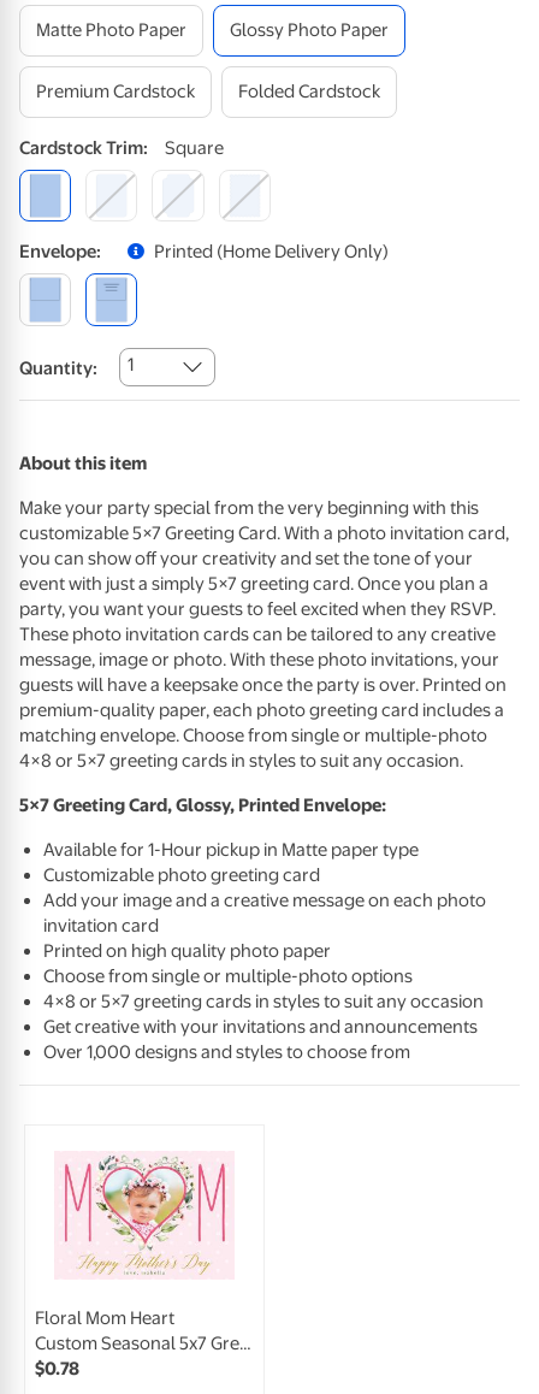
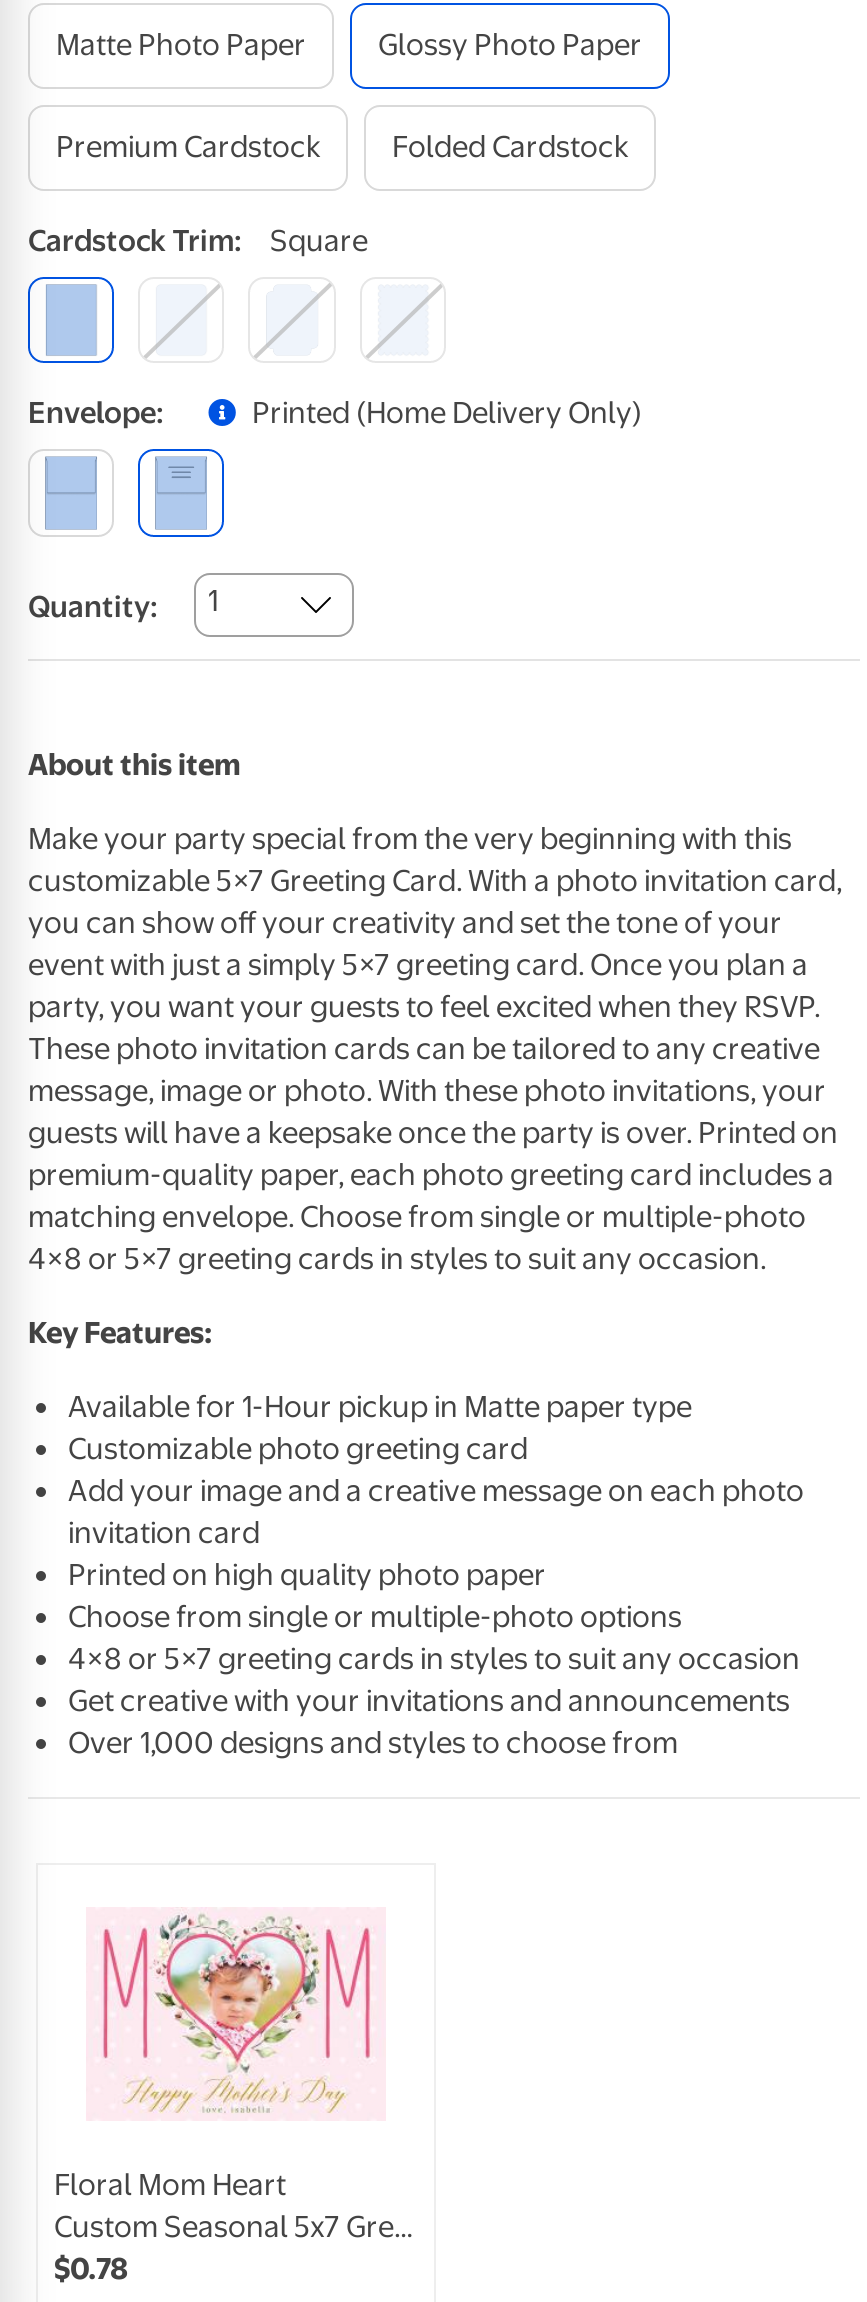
- 5×7 Greeting Card, Glossy, Printed Envelope:
+ Key Features:
